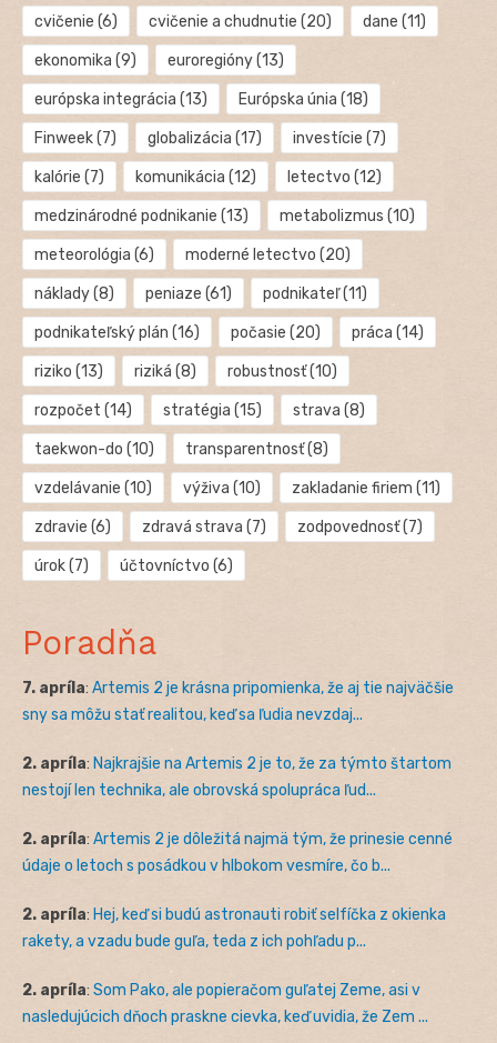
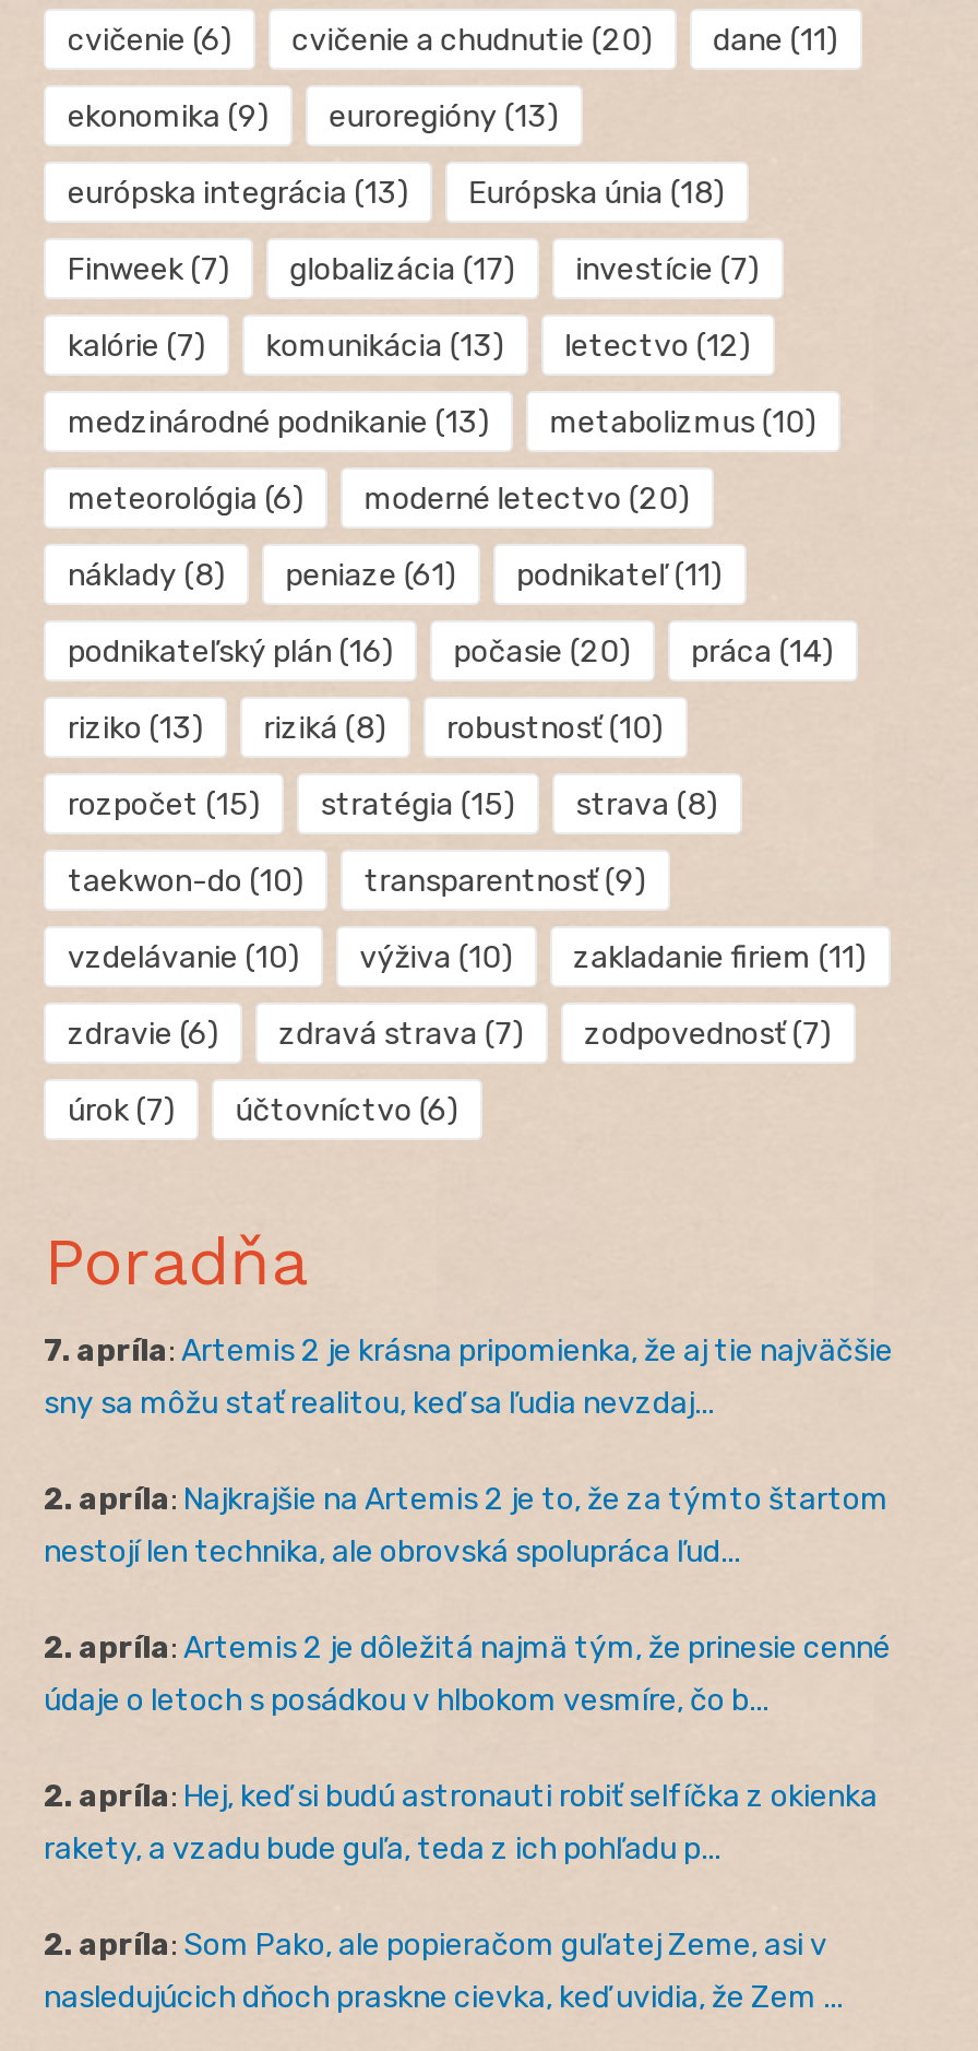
- kalórie (7) komunikácia (12) letectvo (12)
+ kalórie (7) komunikácia (13) letectvo (12)

- rozpočet (14) stratégia (15) strava (8)
+ rozpočet (15) stratégia (15) strava (8)

- transparentnosť (8)
+ transparentnosť (9)
